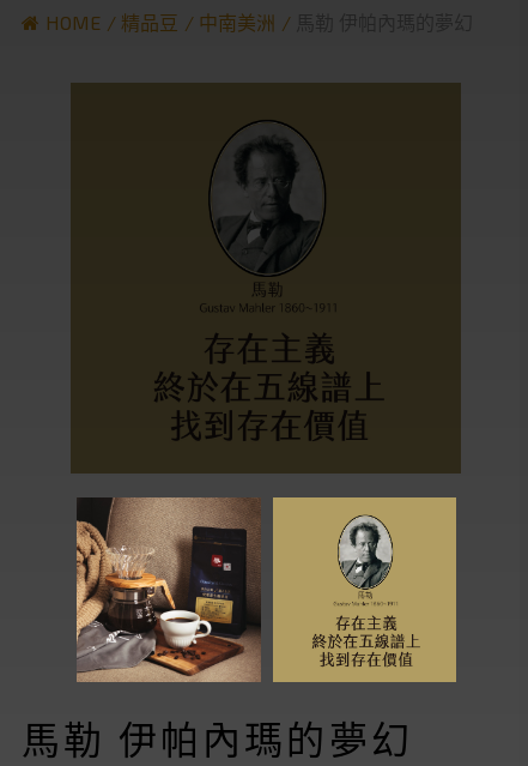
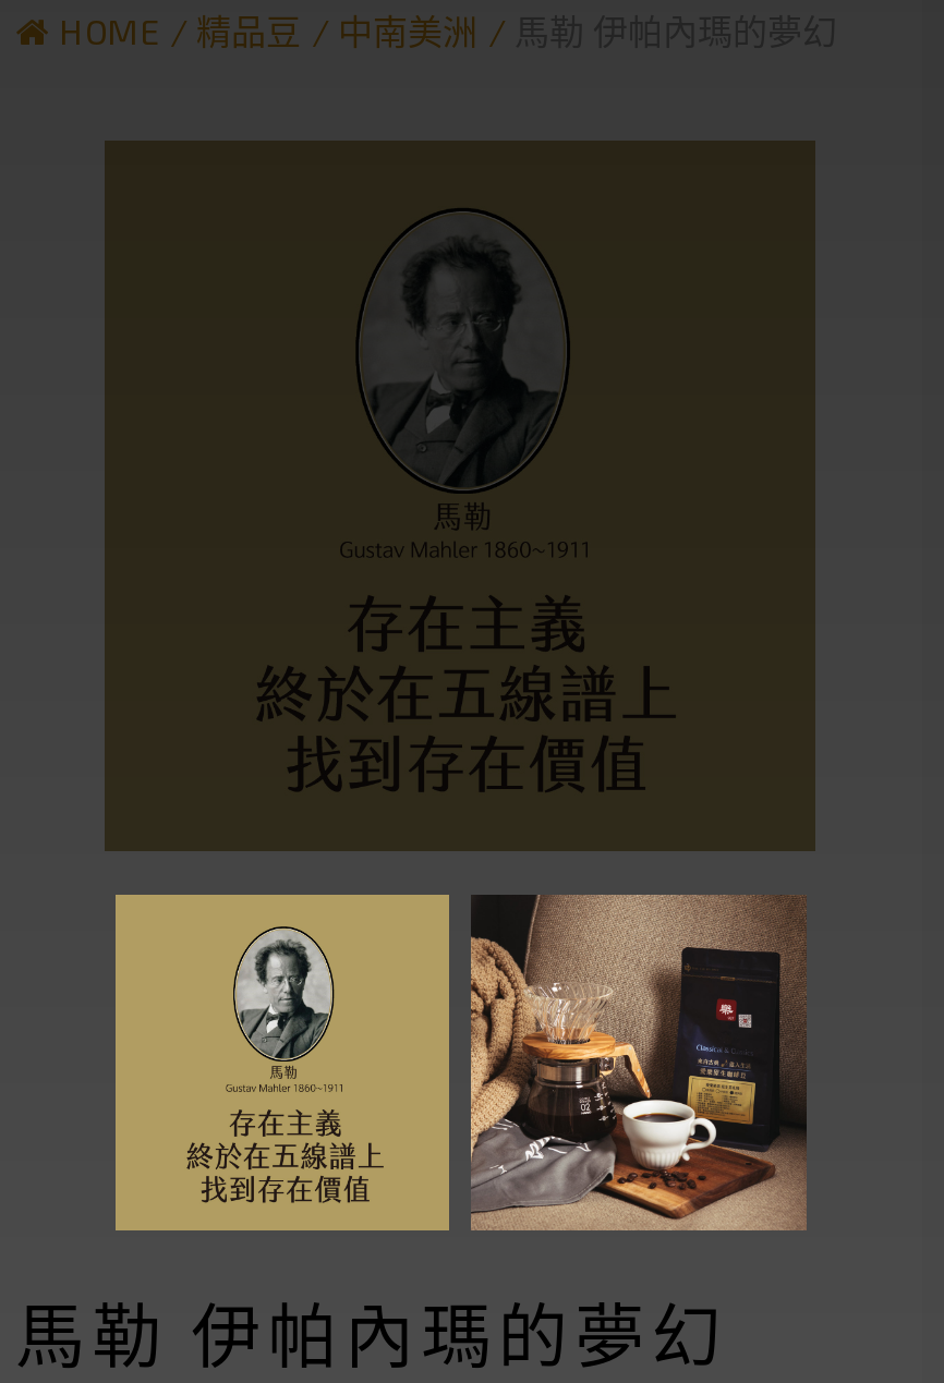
- [image]
+ [image]

- [image]
+ [image]
